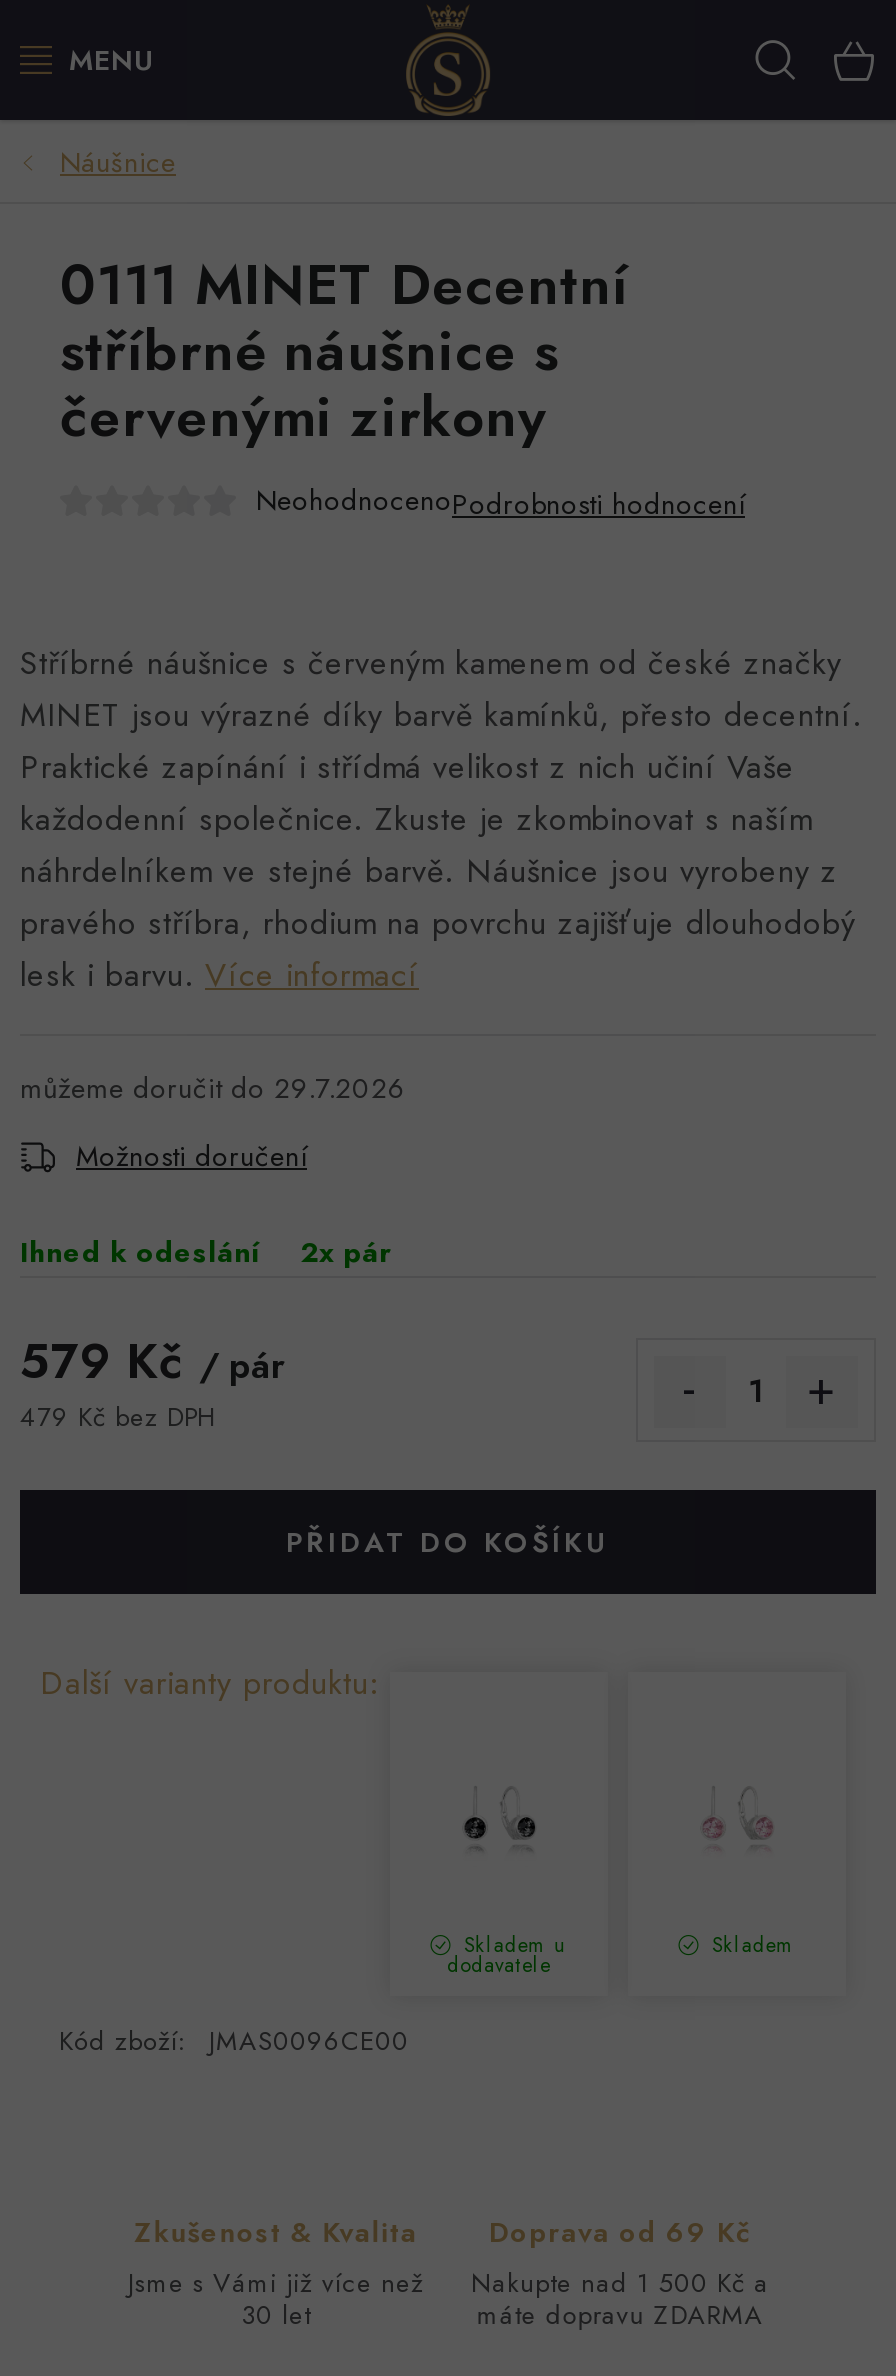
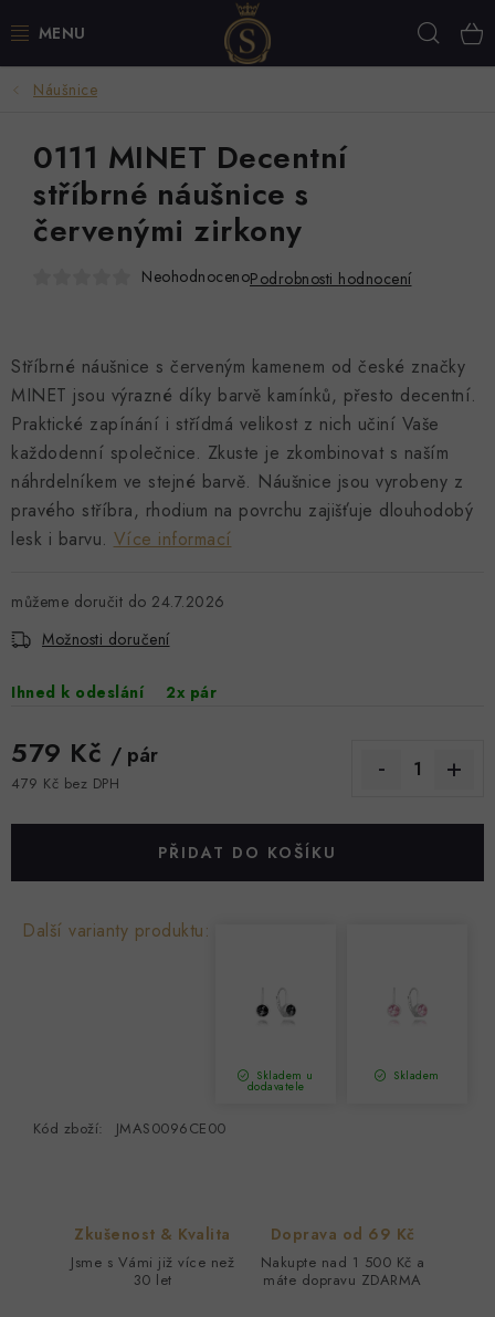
- 29.7.2026
+ 24.7.2026
